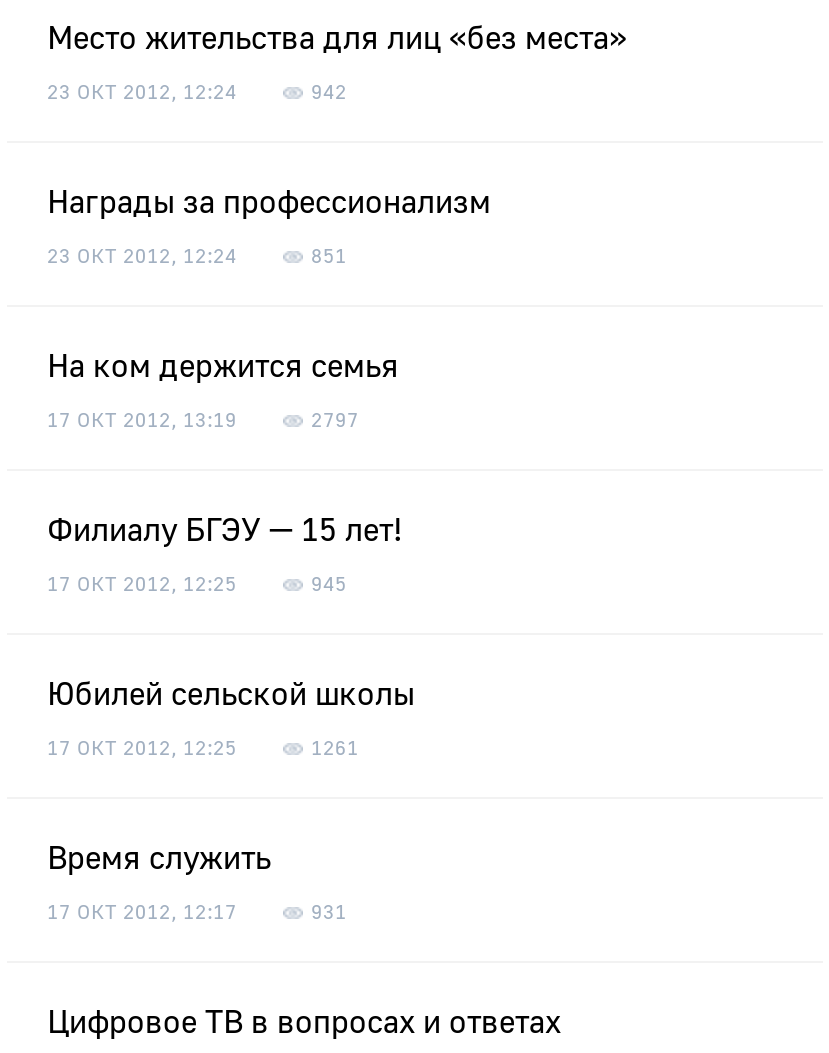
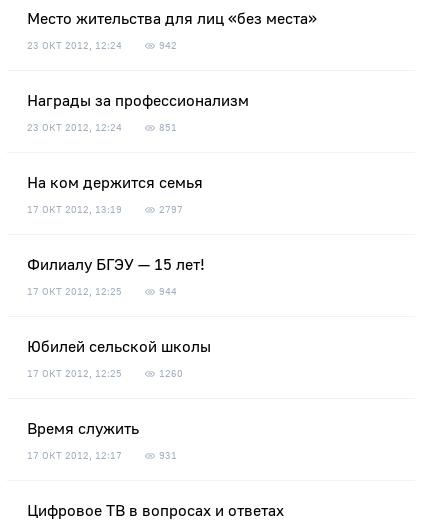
- 945
+ 944

- 1261
+ 1260
